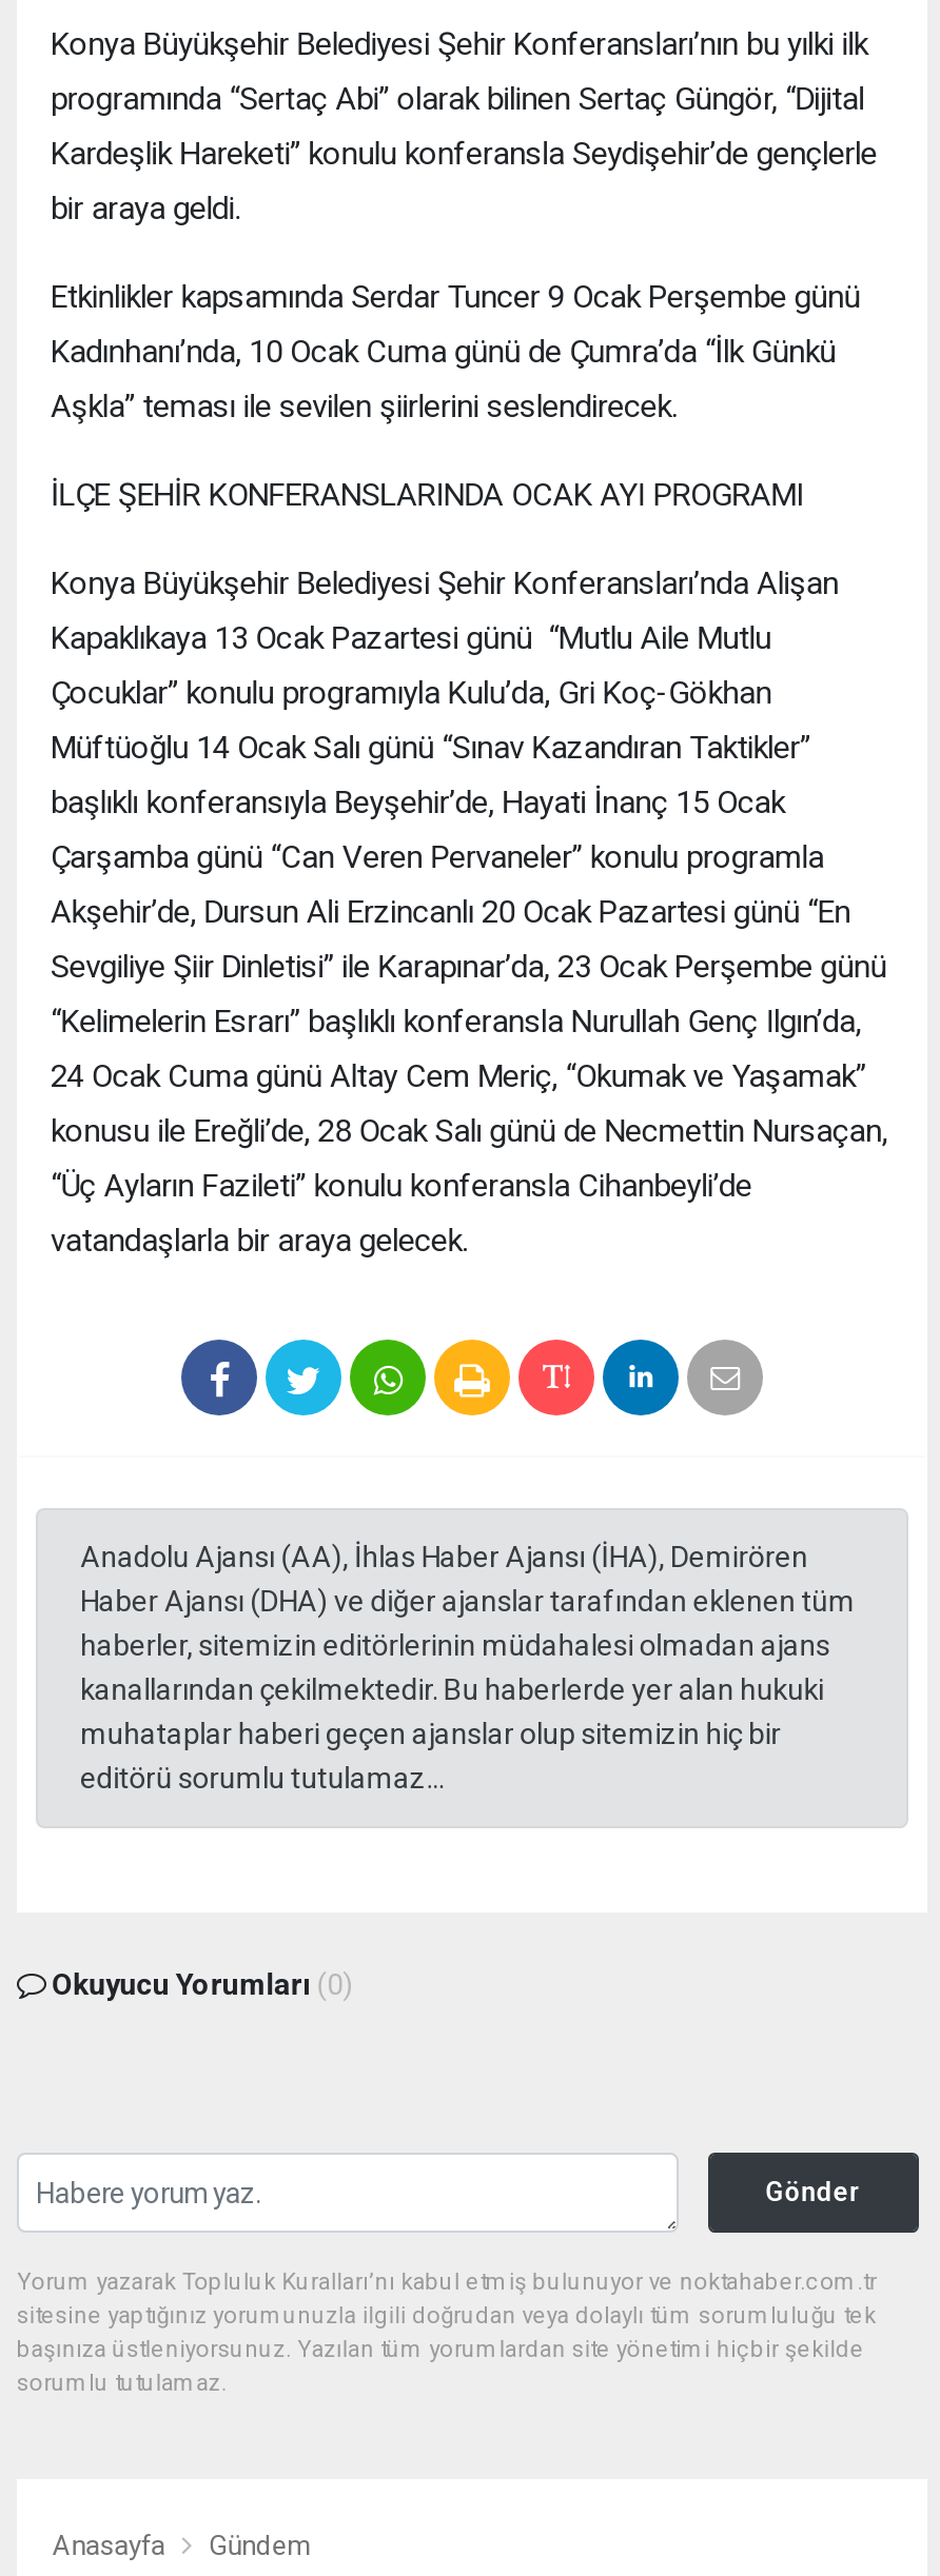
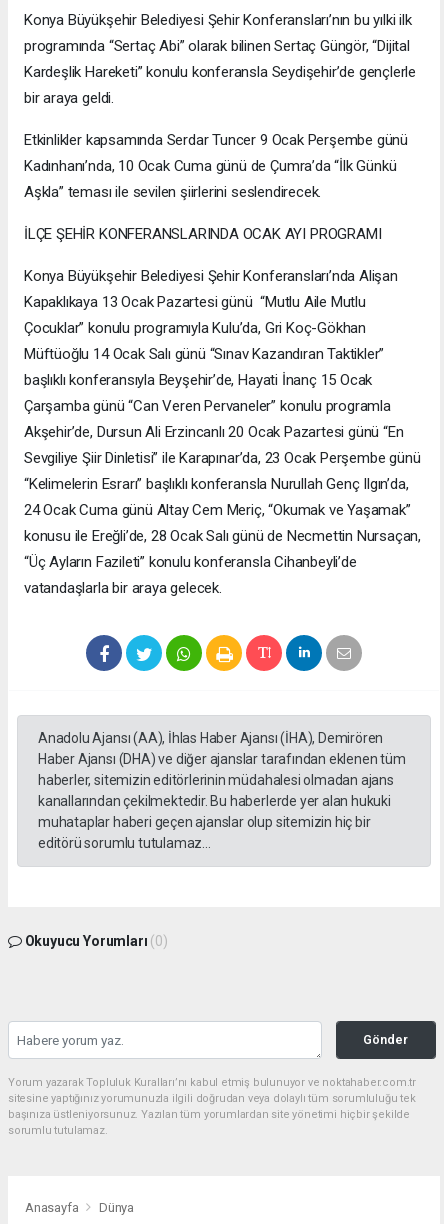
- Gündem
+ Dünya
